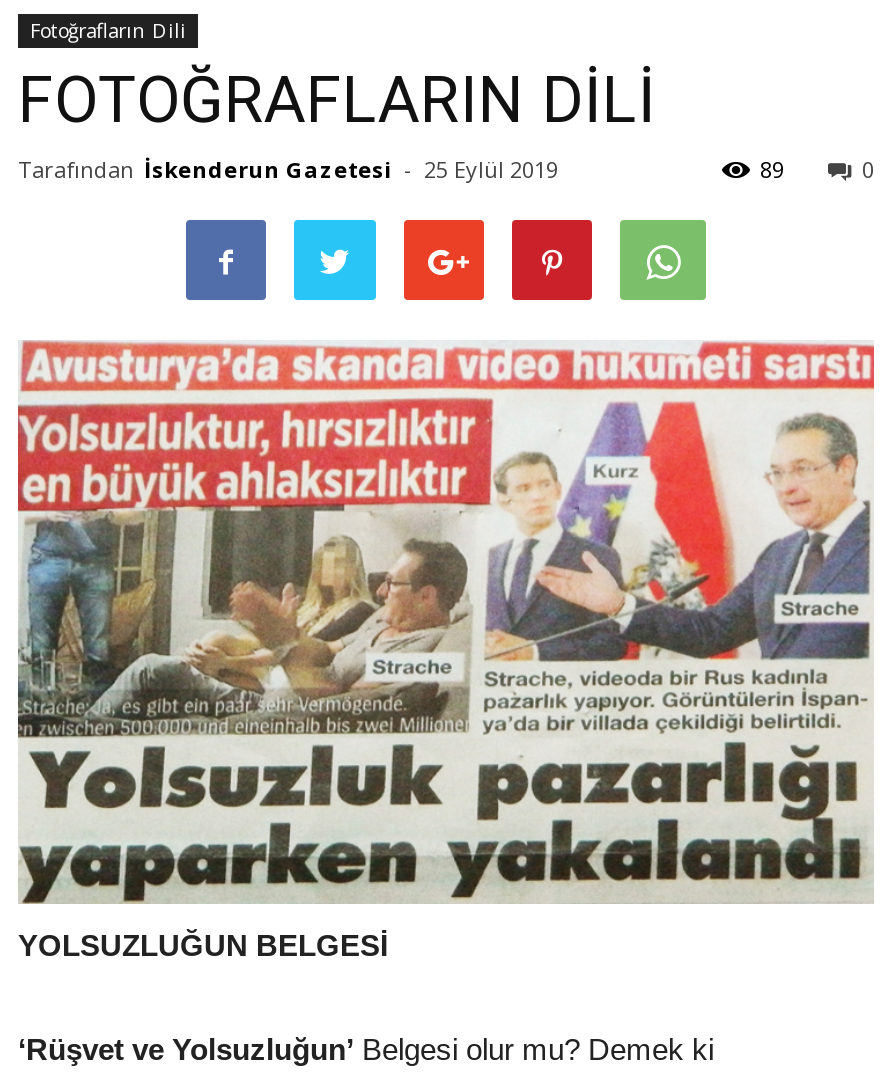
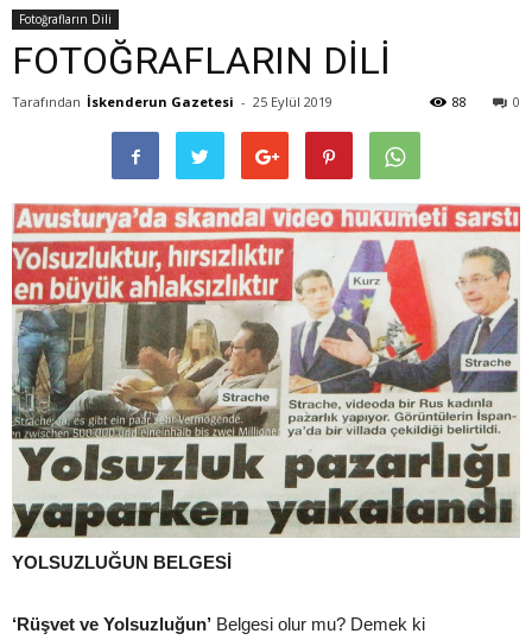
- 89
+ 88
